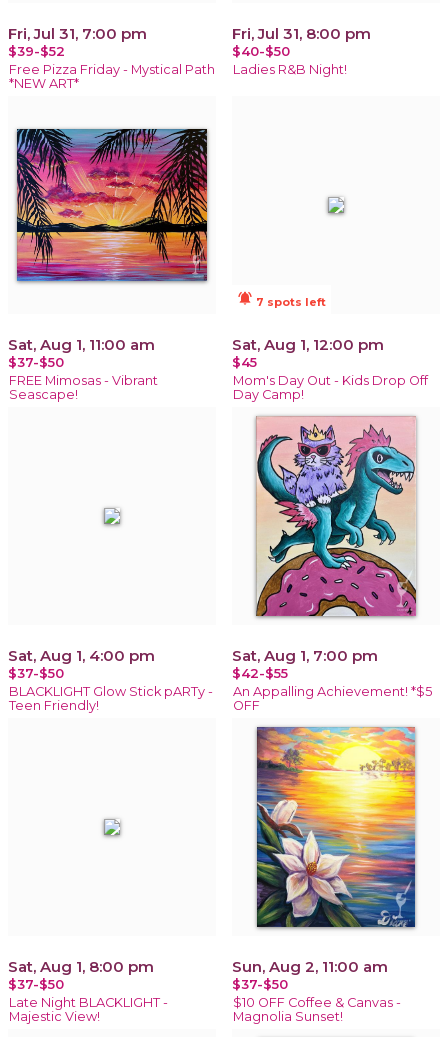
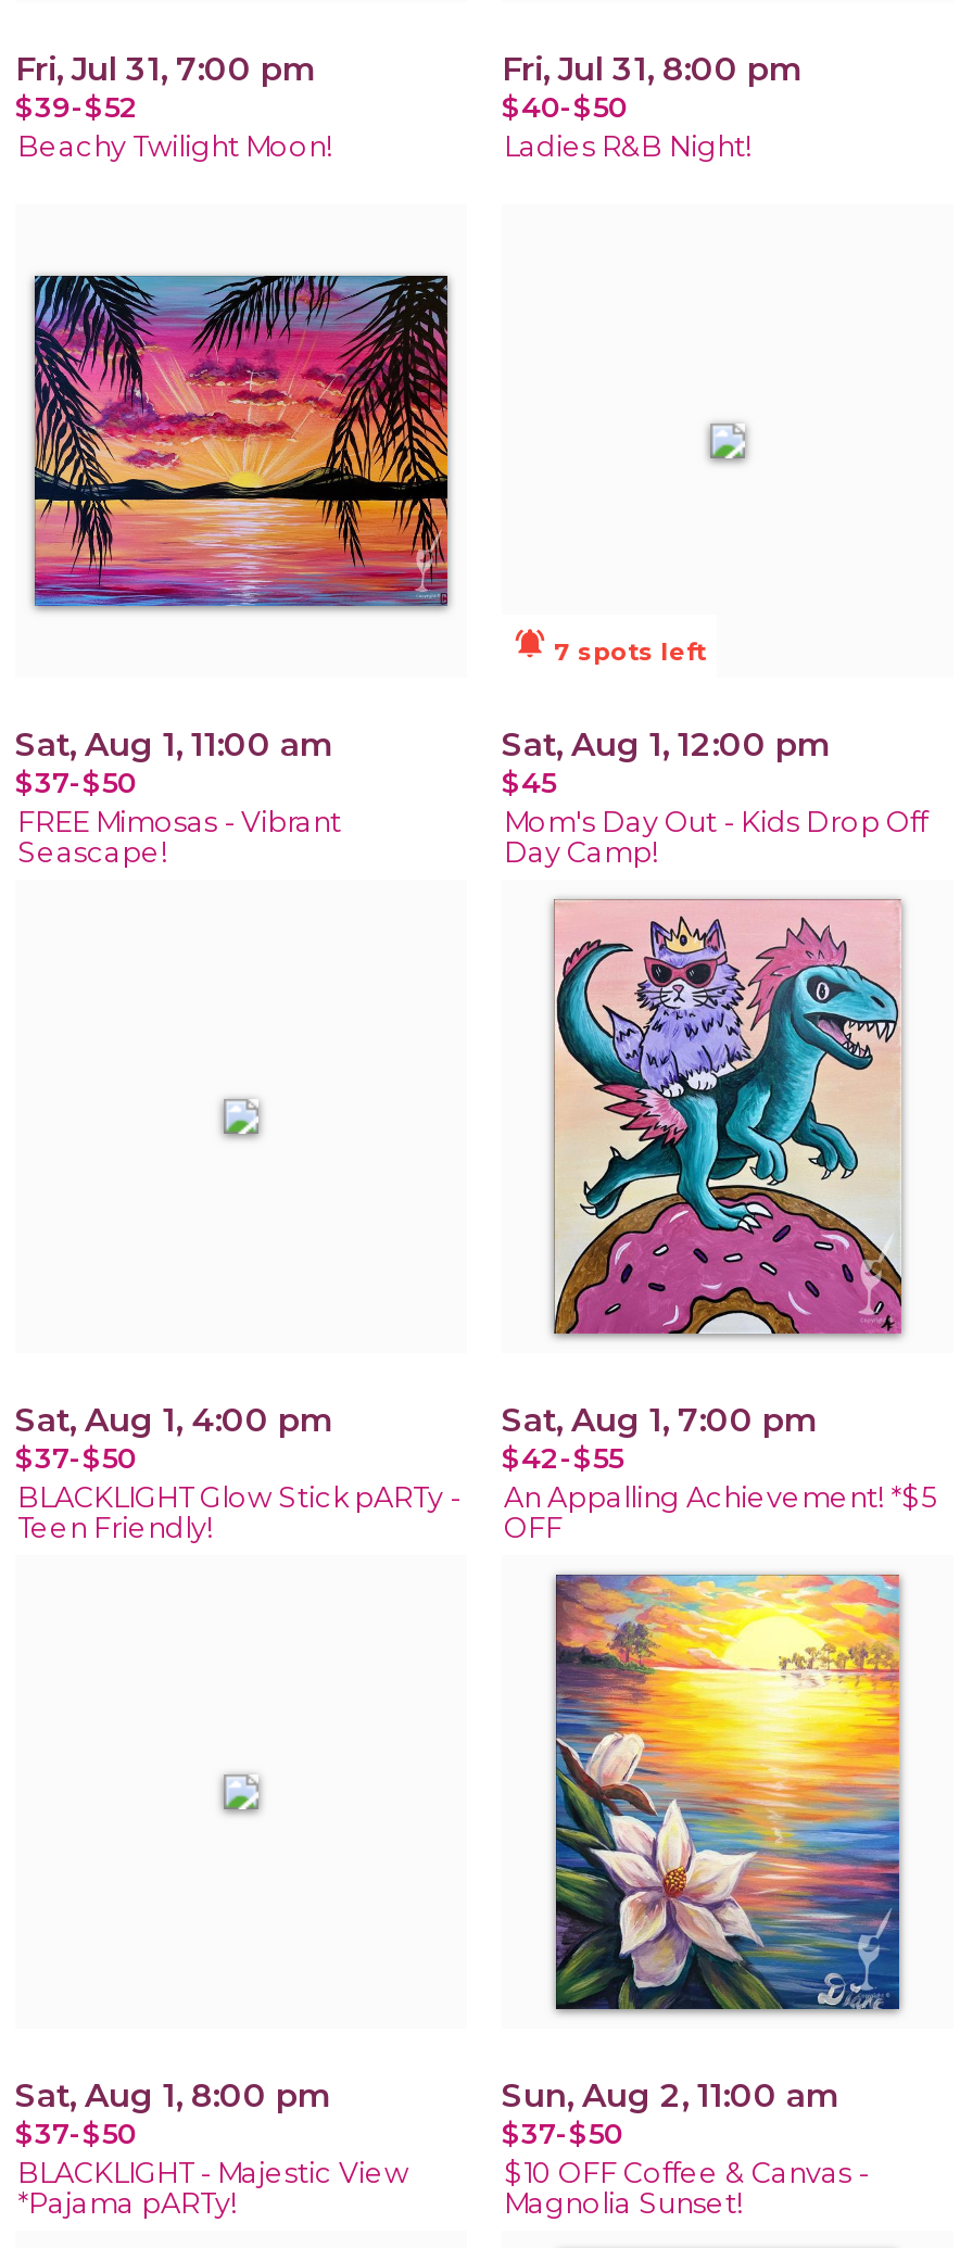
- Free Pizza Friday - Mystical Path
- *NEW ART*
+ Beachy Twilight Moon!

- Late Night BLACKLIGHT -
- Majestic View!
+ BLACKLIGHT - Majestic View
+ *Pajama pARTy!
